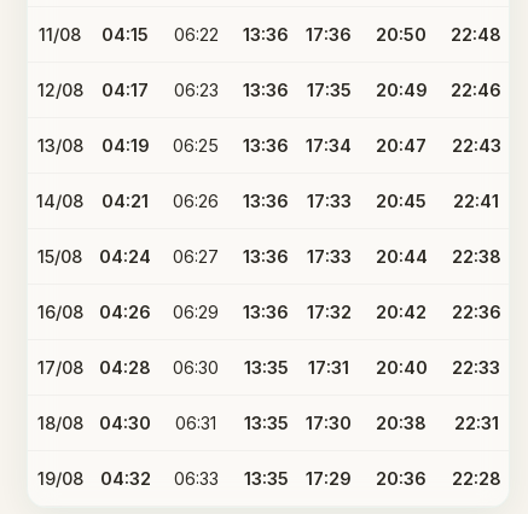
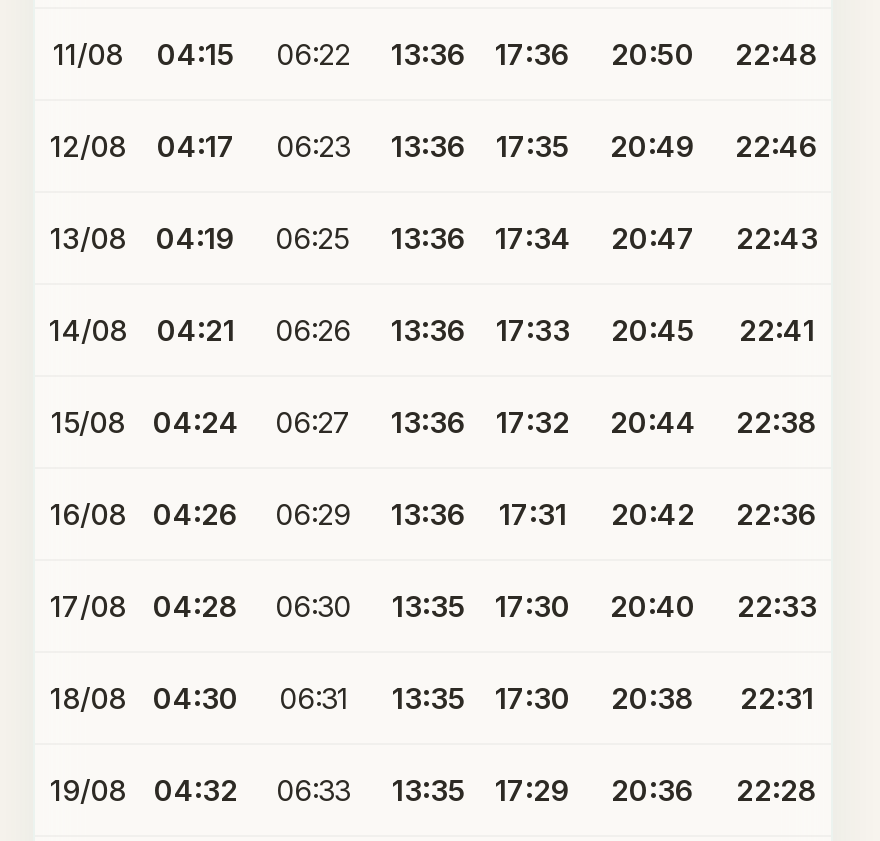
- 15/08 04:24 06:27 13:36 17:33 20:44 22:38
+ 15/08 04:24 06:27 13:36 17:32 20:44 22:38

- 16/08 04:26 06:29 13:36 17:32 20:42 22:36
+ 16/08 04:26 06:29 13:36 17:31 20:42 22:36

- 17/08 04:28 06:30 13:35 17:31 20:40 22:33
+ 17/08 04:28 06:30 13:35 17:30 20:40 22:33
